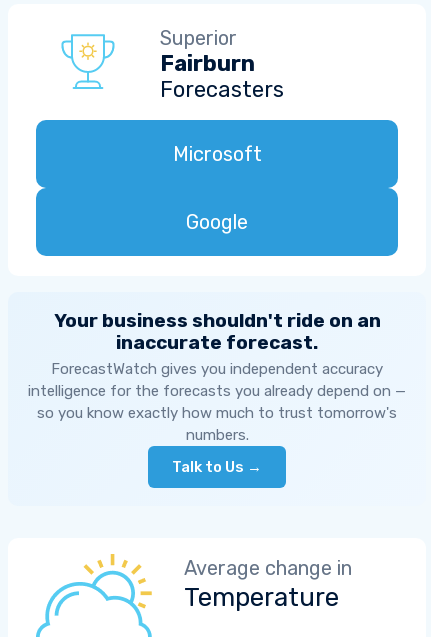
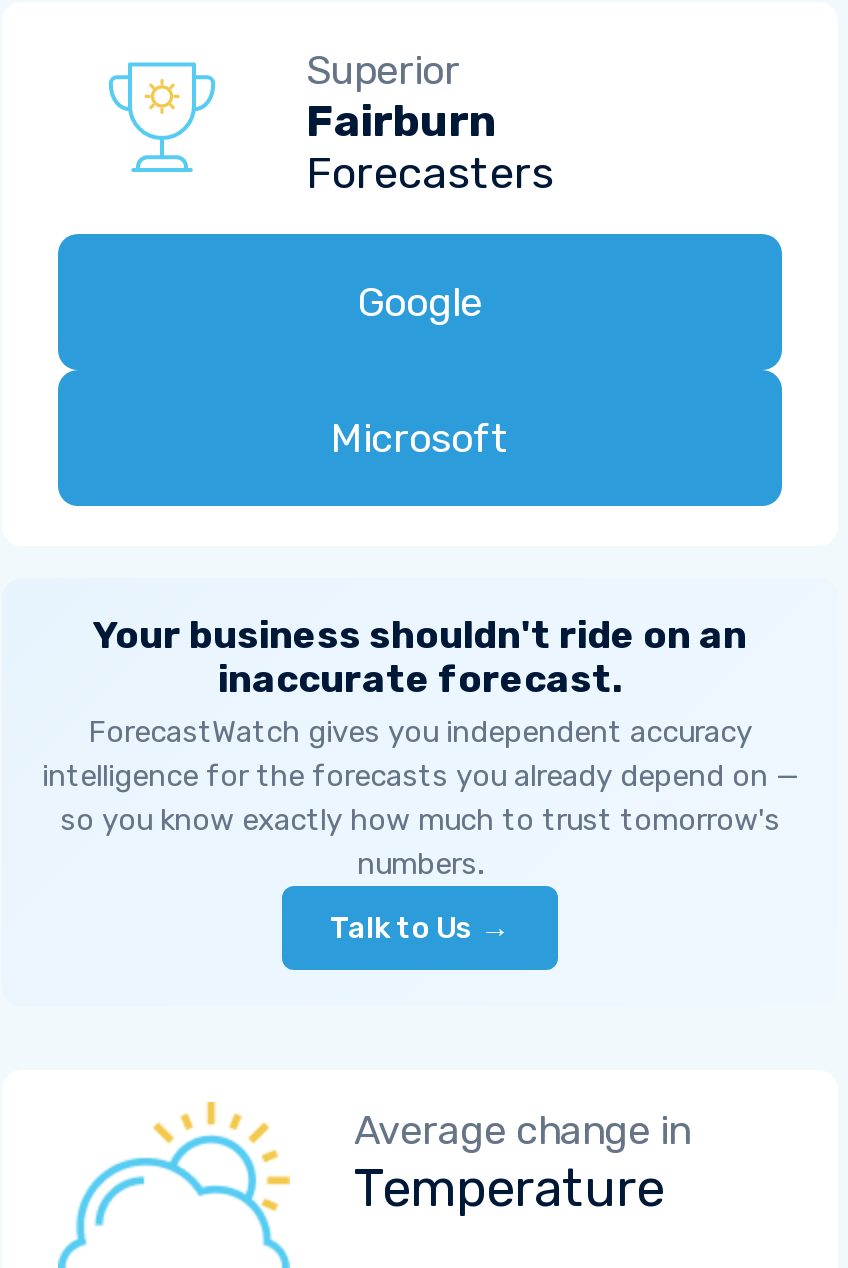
moved down: Microsoft

moved up: Google
